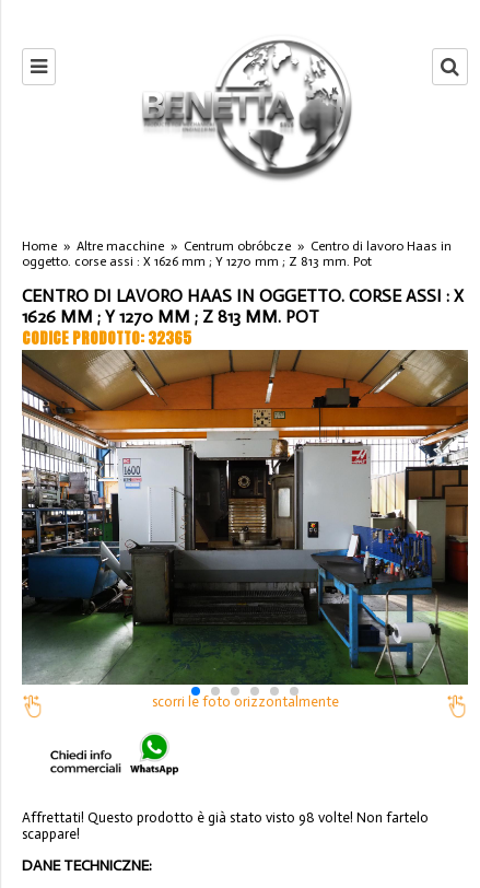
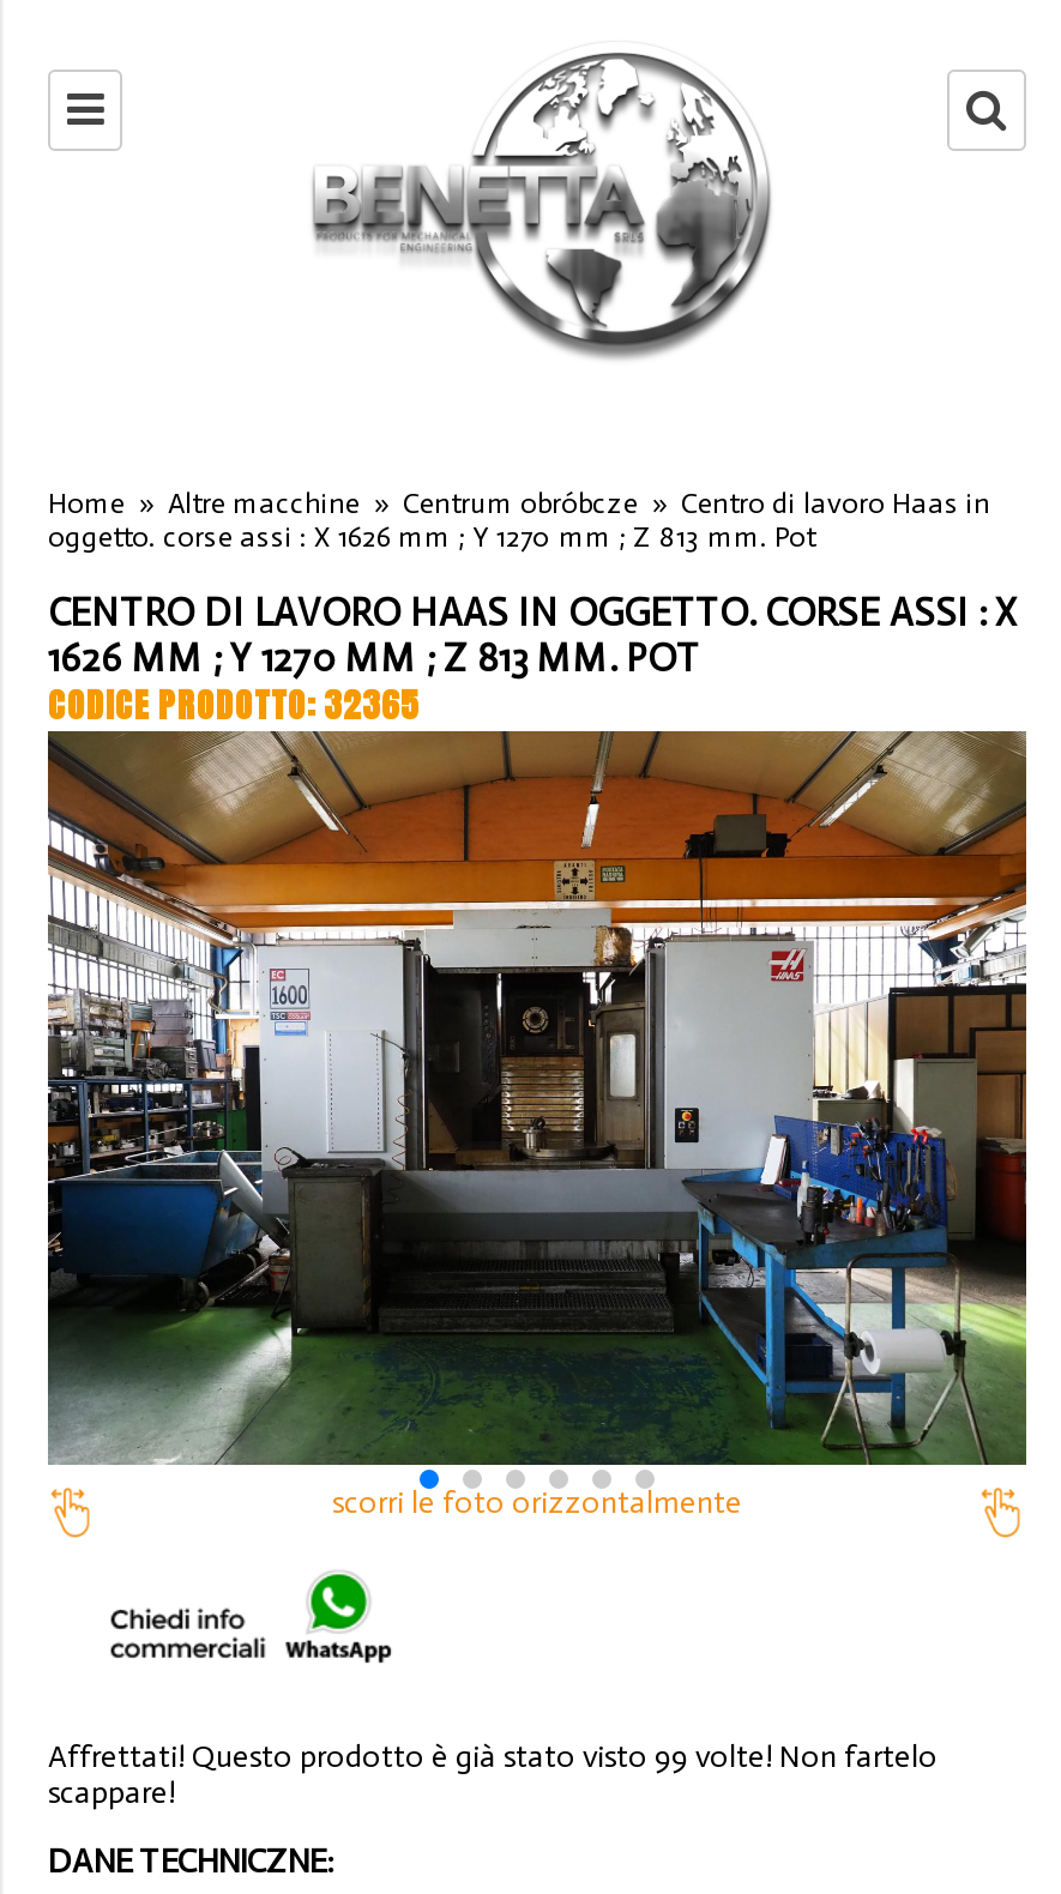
- Affrettati! Questo prodotto è già stato visto 98 volte! Non fartelo
+ Affrettati! Questo prodotto è già stato visto 99 volte! Non fartelo
